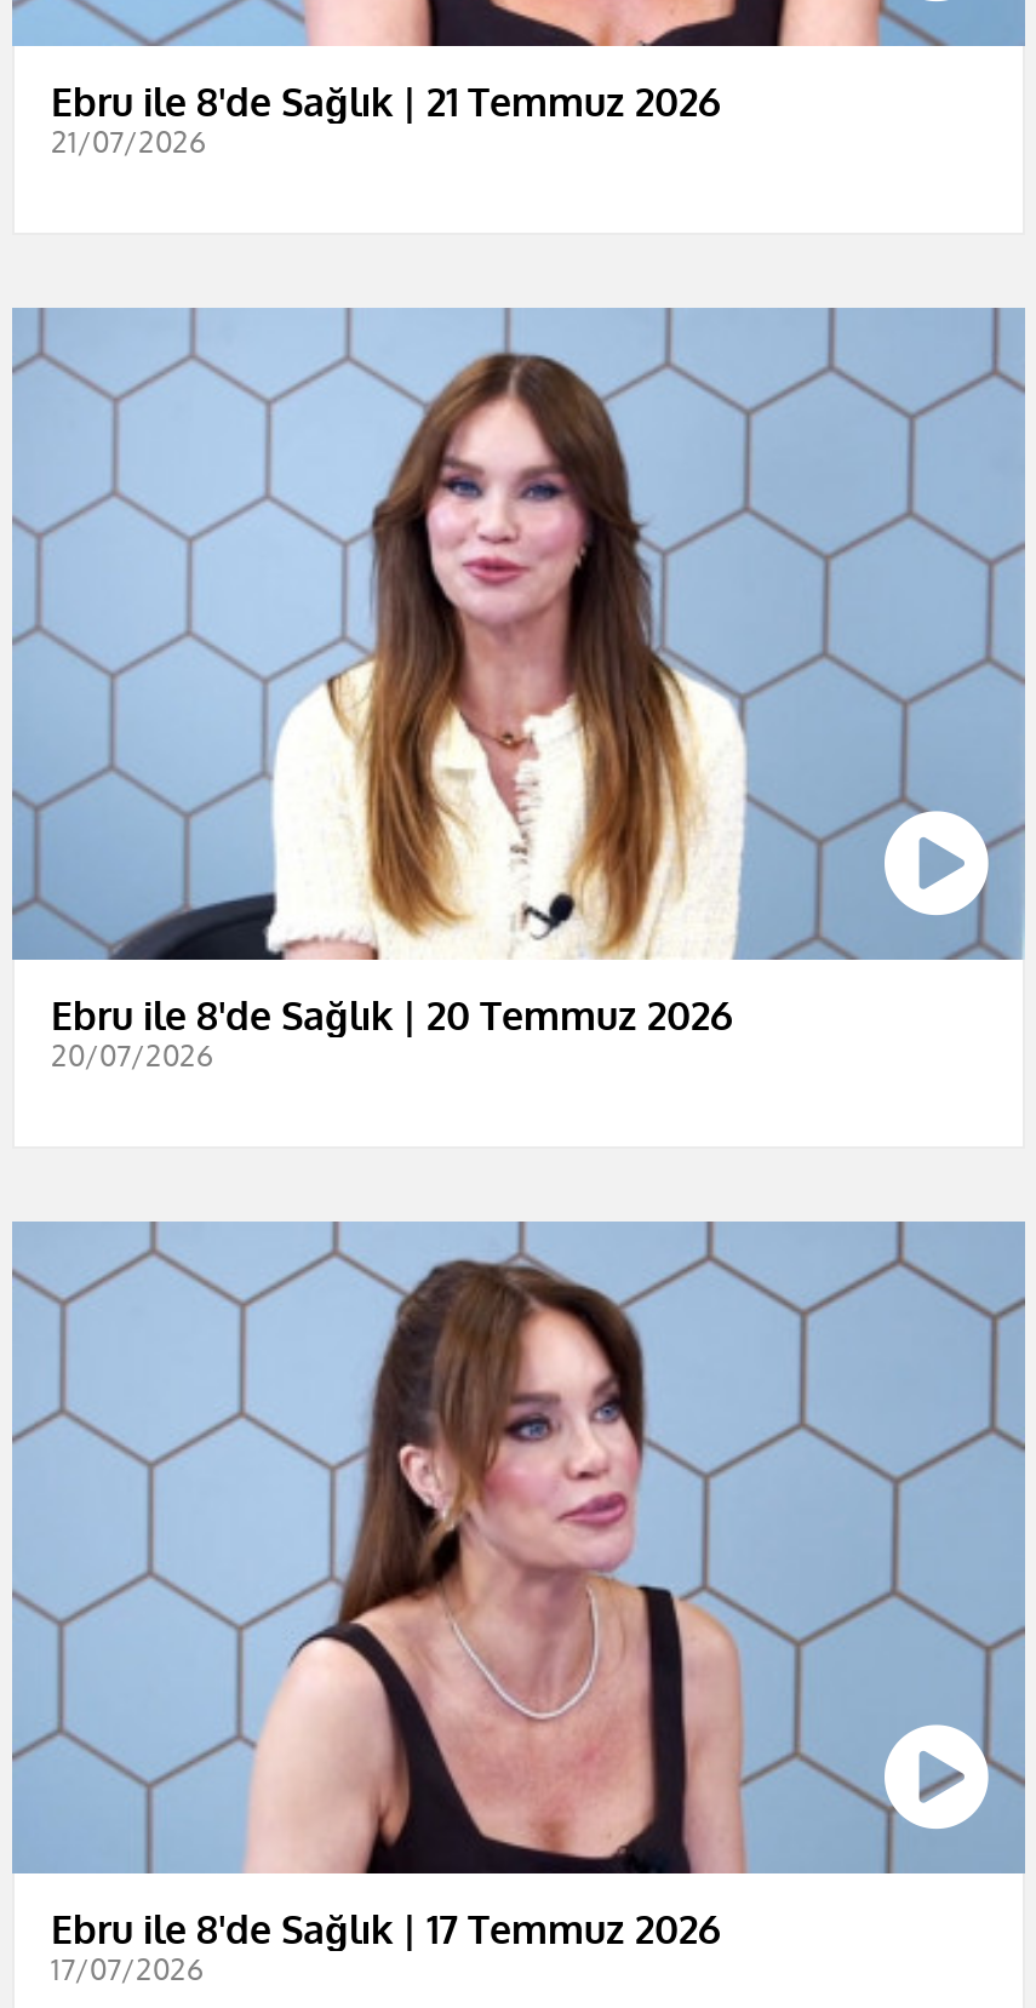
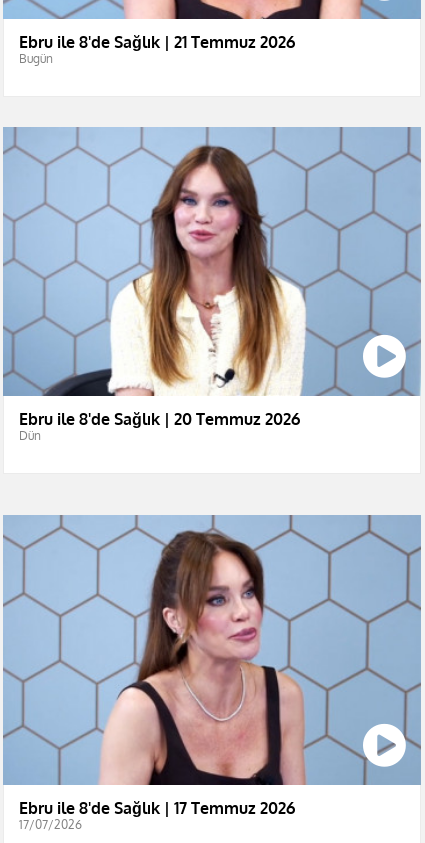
- 21/07/2026
+ Bugün

- 20/07/2026
+ Dün
